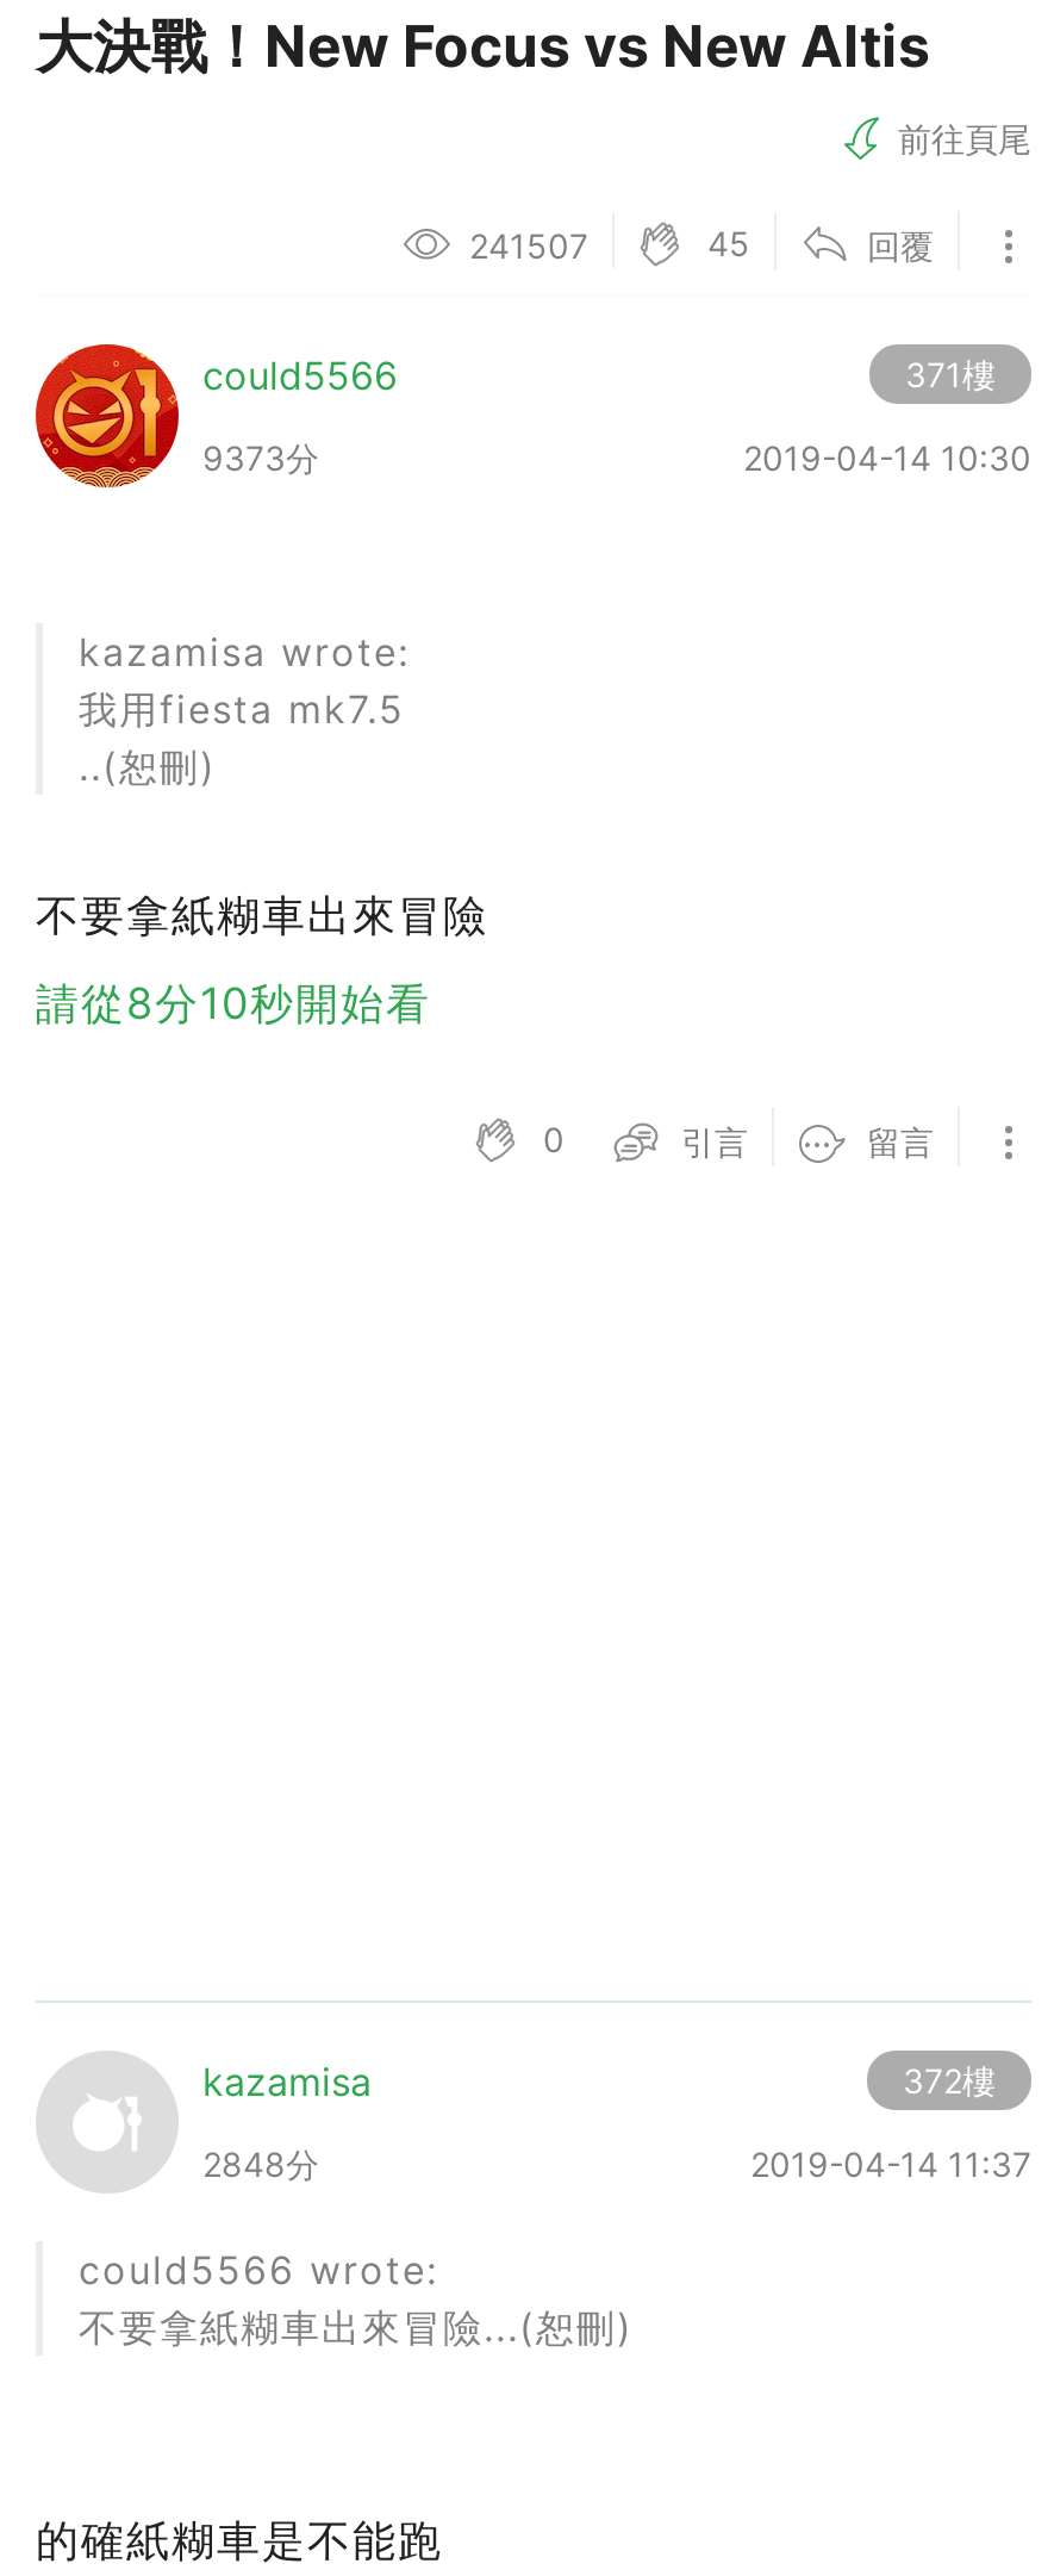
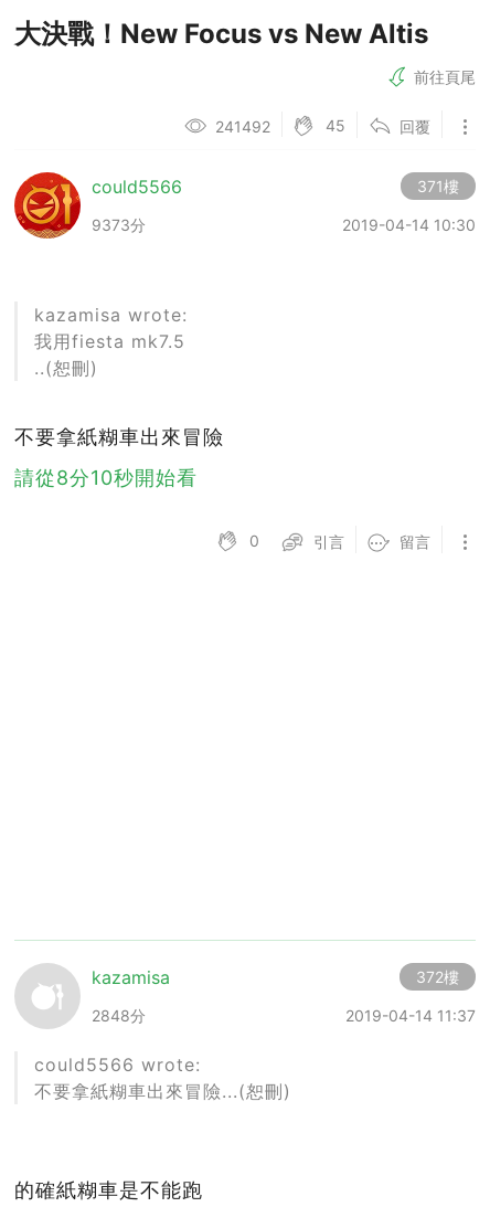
- 241507
+ 241492
